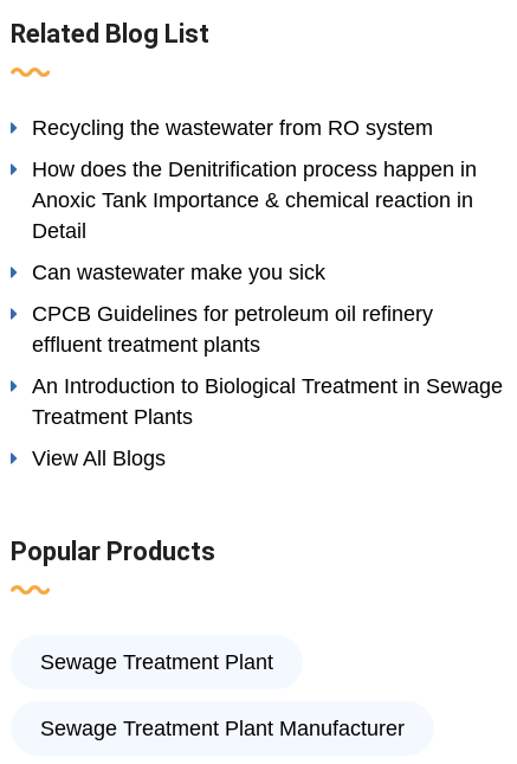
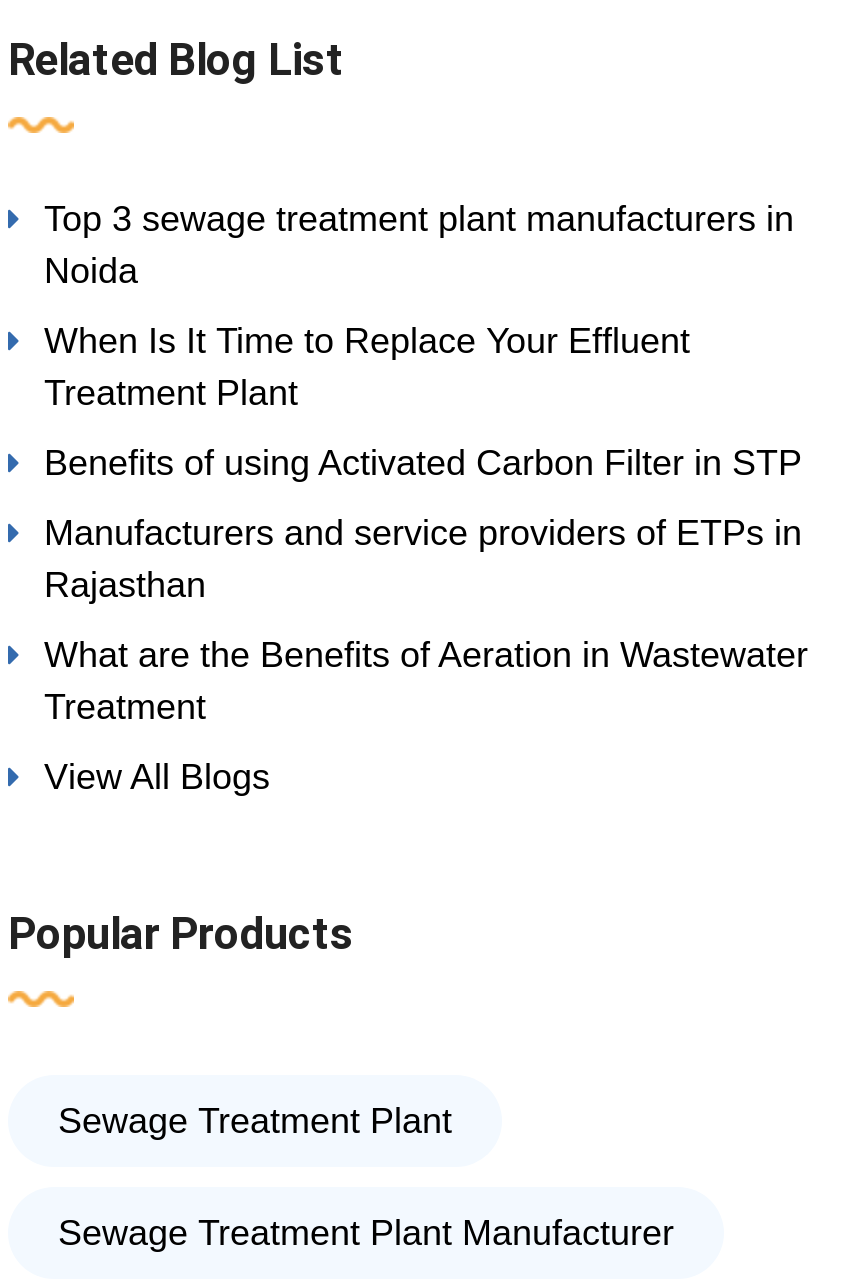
- Recycling the wastewater from RO system
+ Top 3 sewage treatment plant manufacturers in
+ Noida

- How does the Denitrification process happen in
- Anoxic Tank Importance & chemical reaction in
- Detail
+ When Is It Time to Replace Your Effluent
+ Treatment Plant

- Can wastewater make you sick
+ Benefits of using Activated Carbon Filter in STP

- CPCB Guidelines for petroleum oil refinery
- effluent treatment plants
+ Manufacturers and service providers of ETPs in
+ Rajasthan

- An Introduction to Biological Treatment in Sewage
- Treatment Plants
+ What are the Benefits of Aeration in Wastewater
+ Treatment
